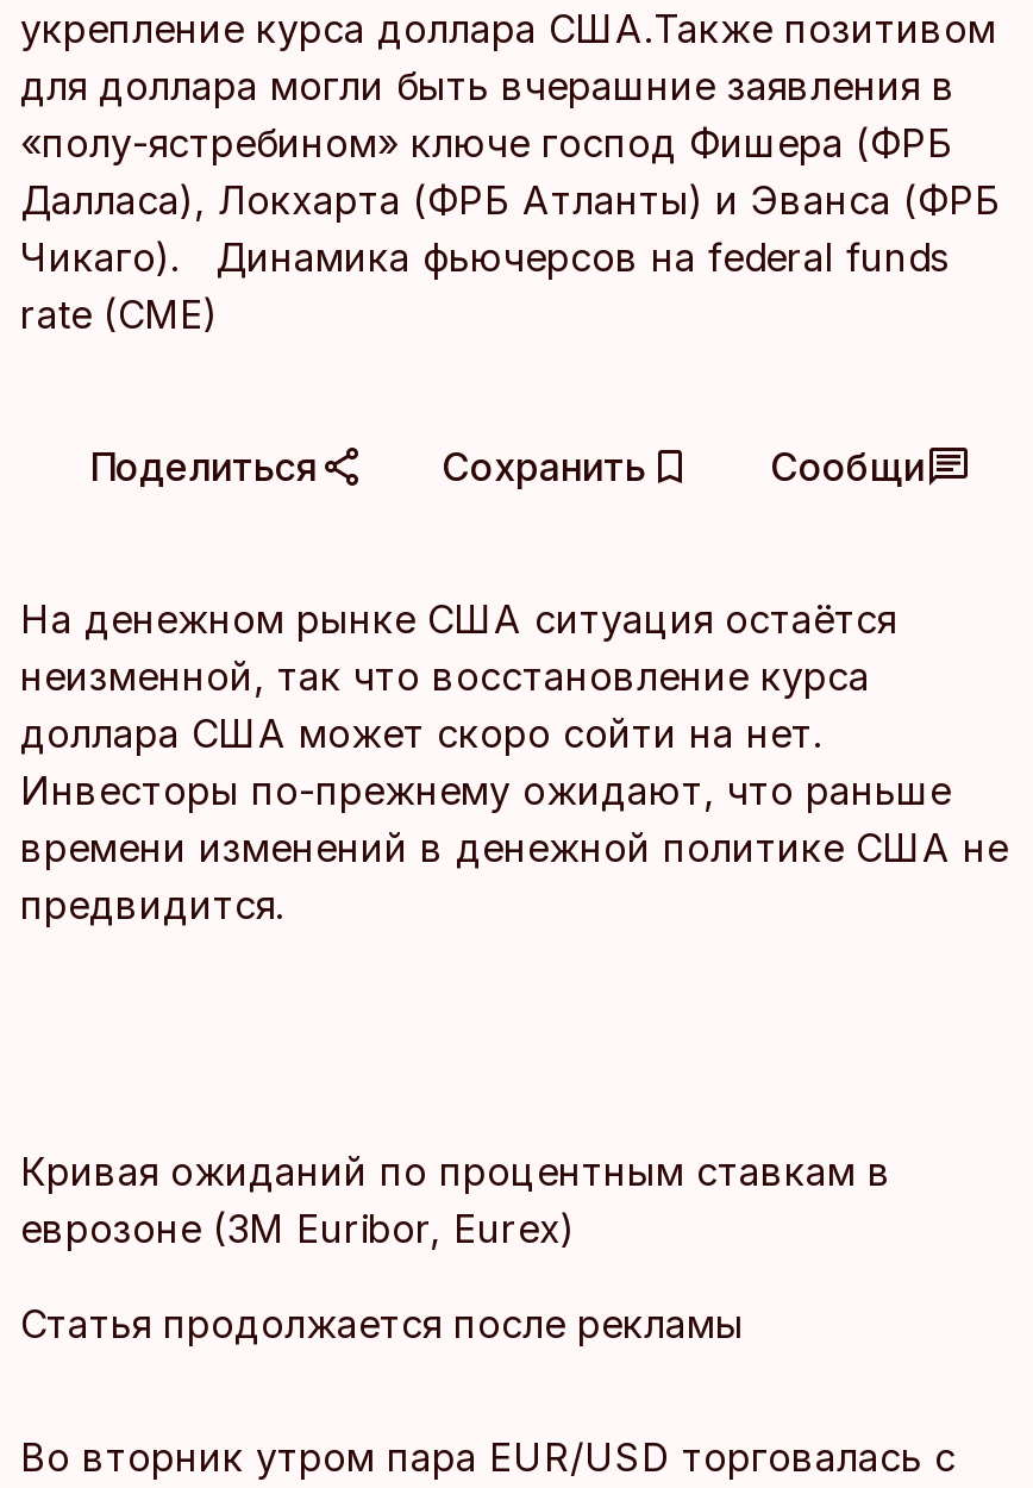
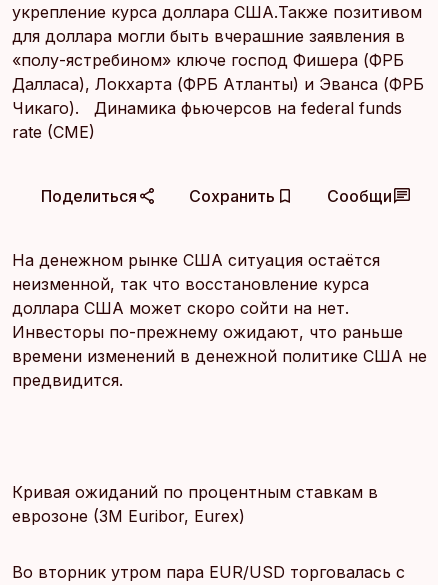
- Статья продолжается после рекламы
